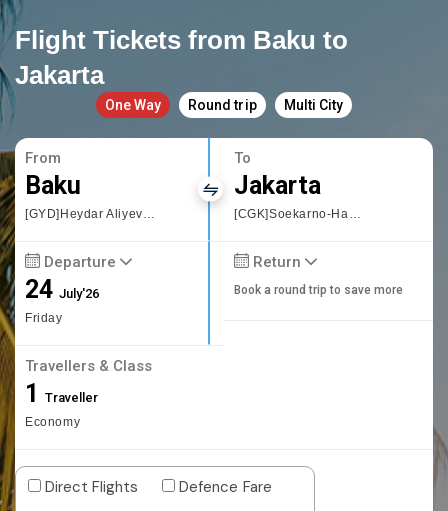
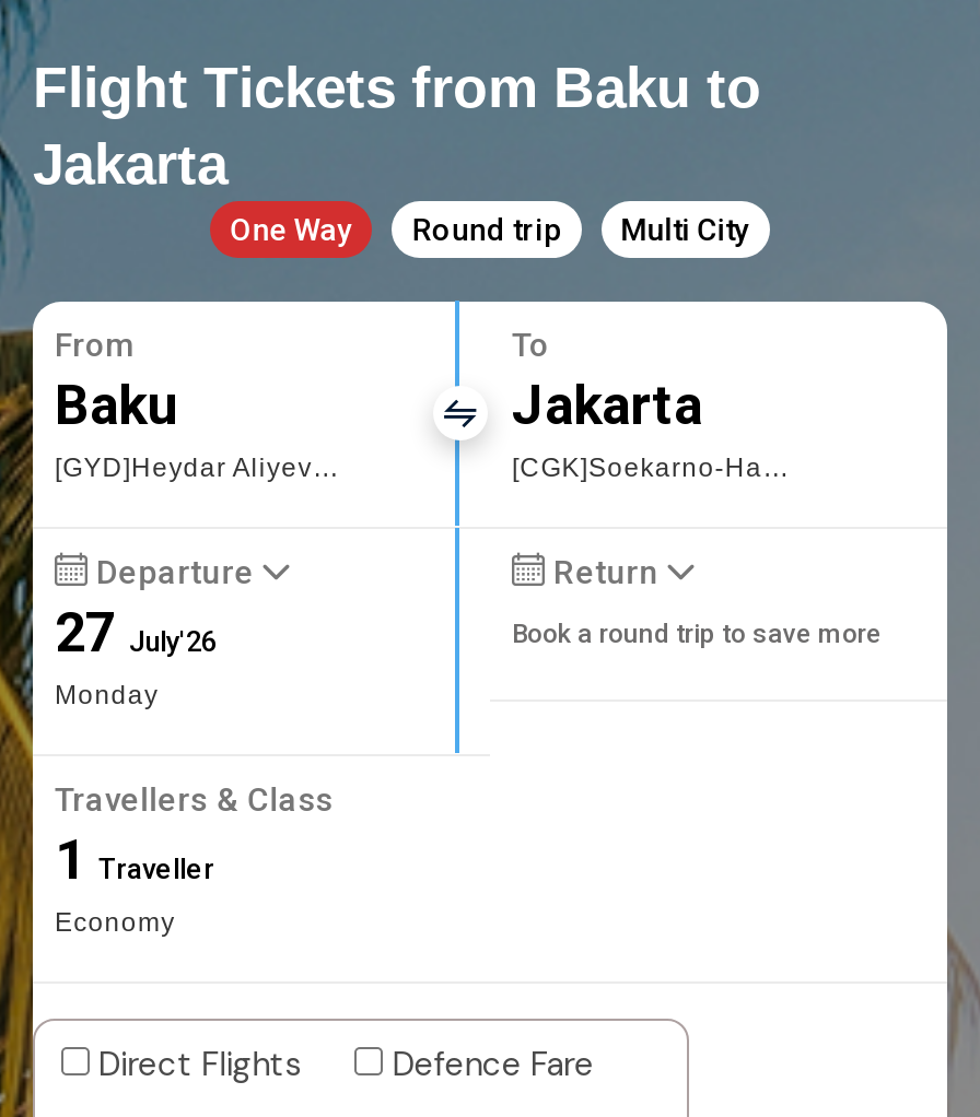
- 24 July'26
- Friday
+ 27 July'26
+ Monday
